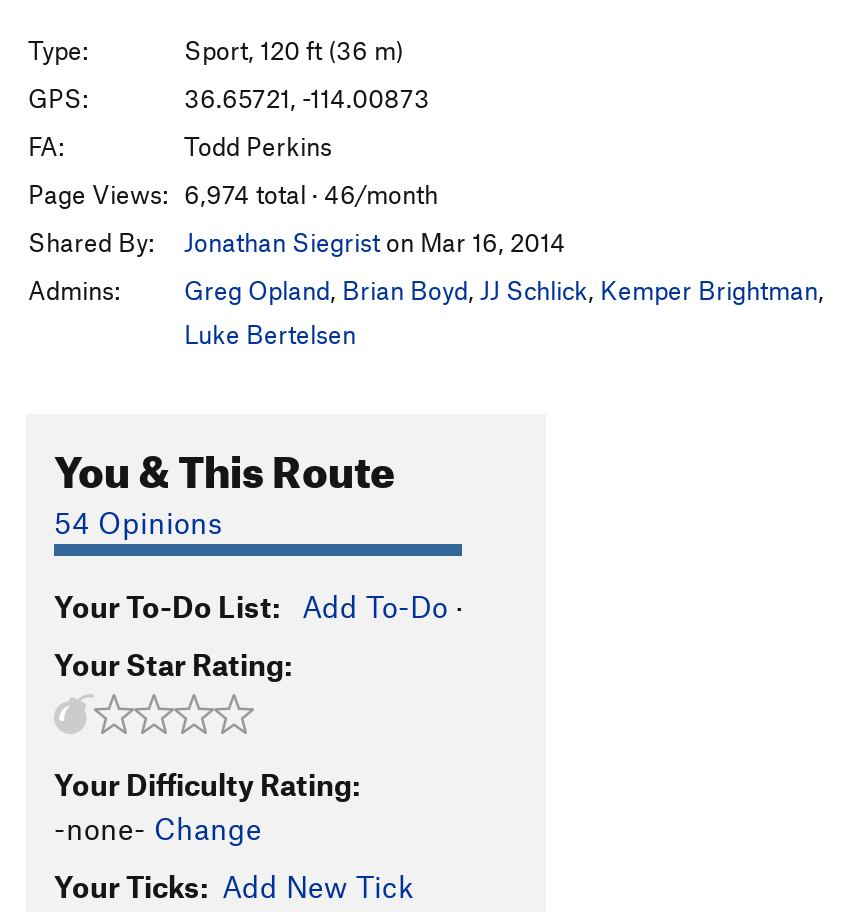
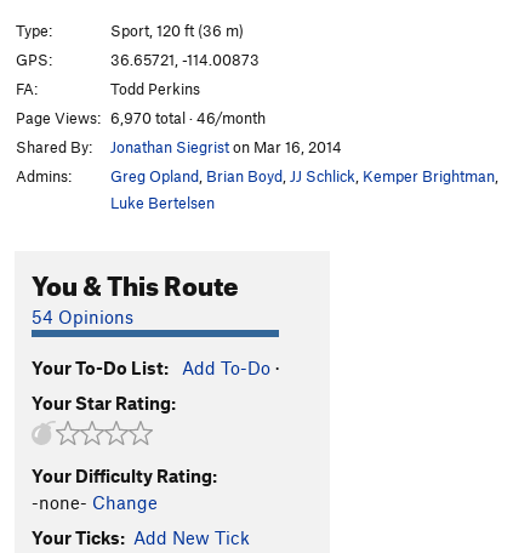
- Page Views: 6,974 total · 46/month
+ Page Views: 6,970 total · 46/month
